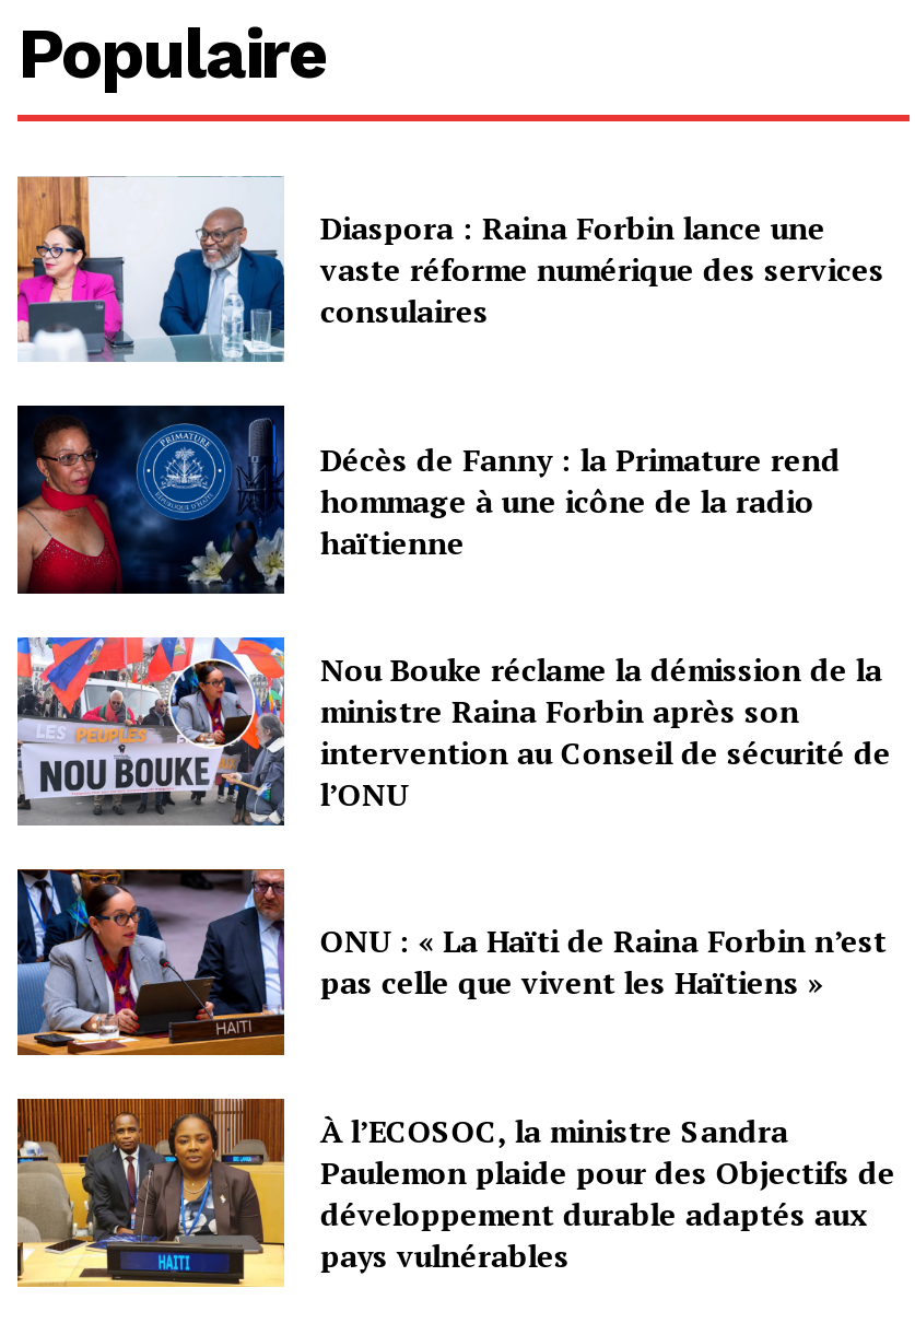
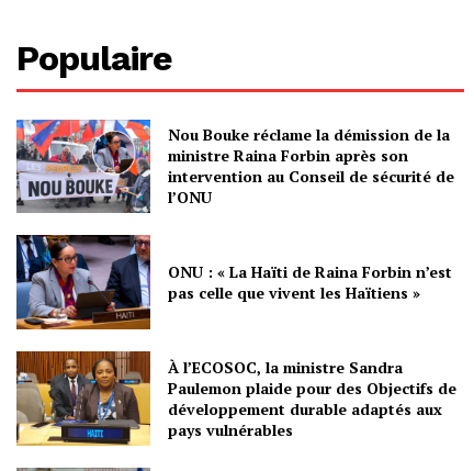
- [image]
- Diaspora : Raina Forbin lance une
- vaste réforme numérique des services
- consulaires

- [image]
- Décès de Fanny : la Primature rend
- hommage à une icône de la radio
- haïtienne
